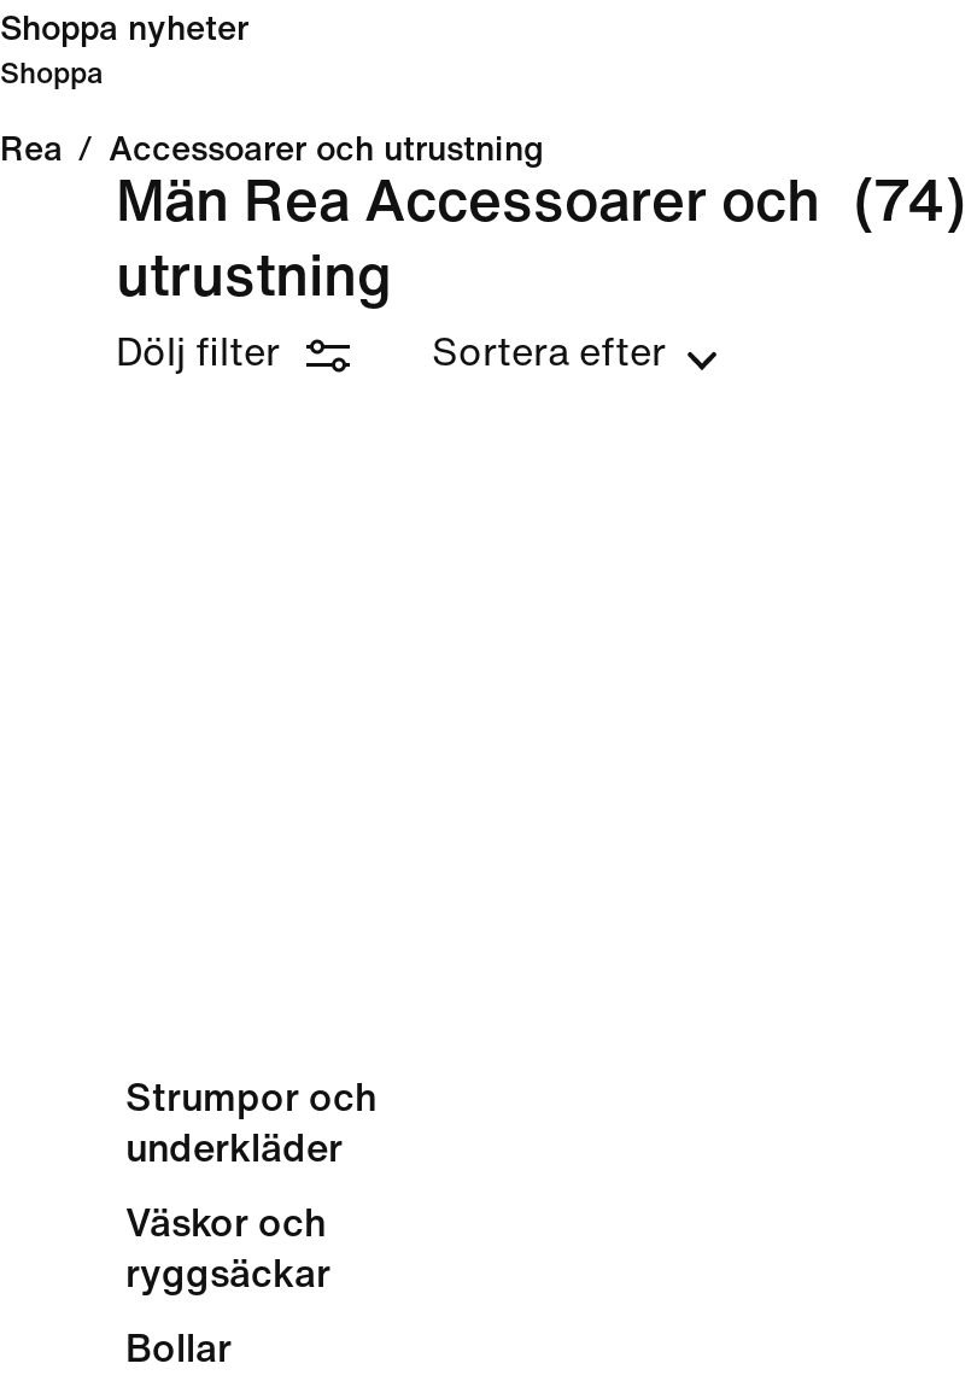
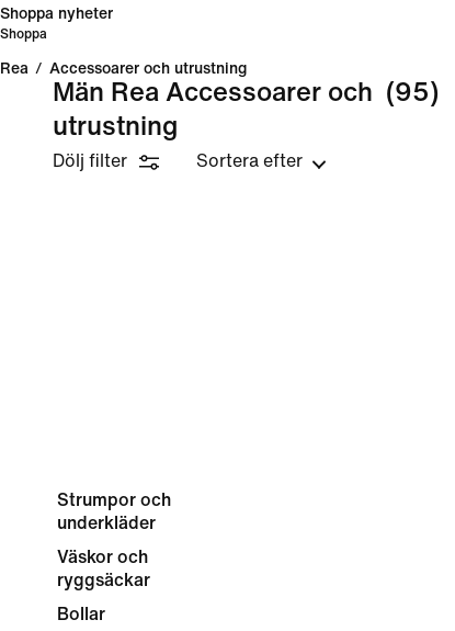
- Män Rea Accessoarer och (74)
+ Män Rea Accessoarer och (95)
